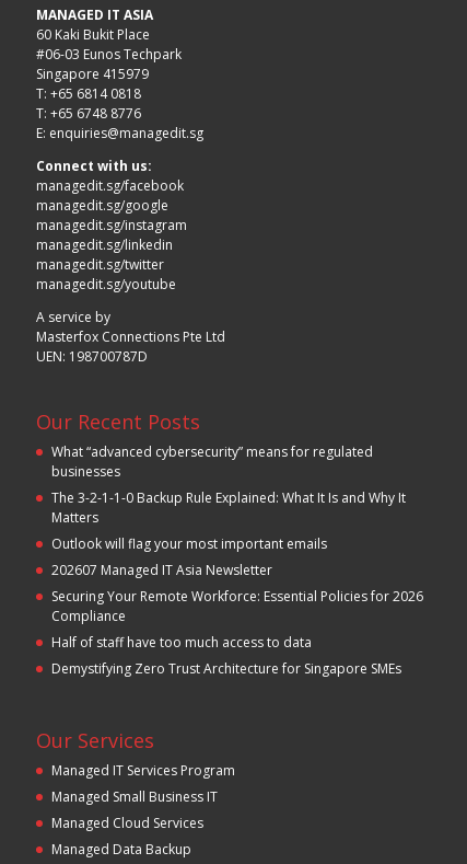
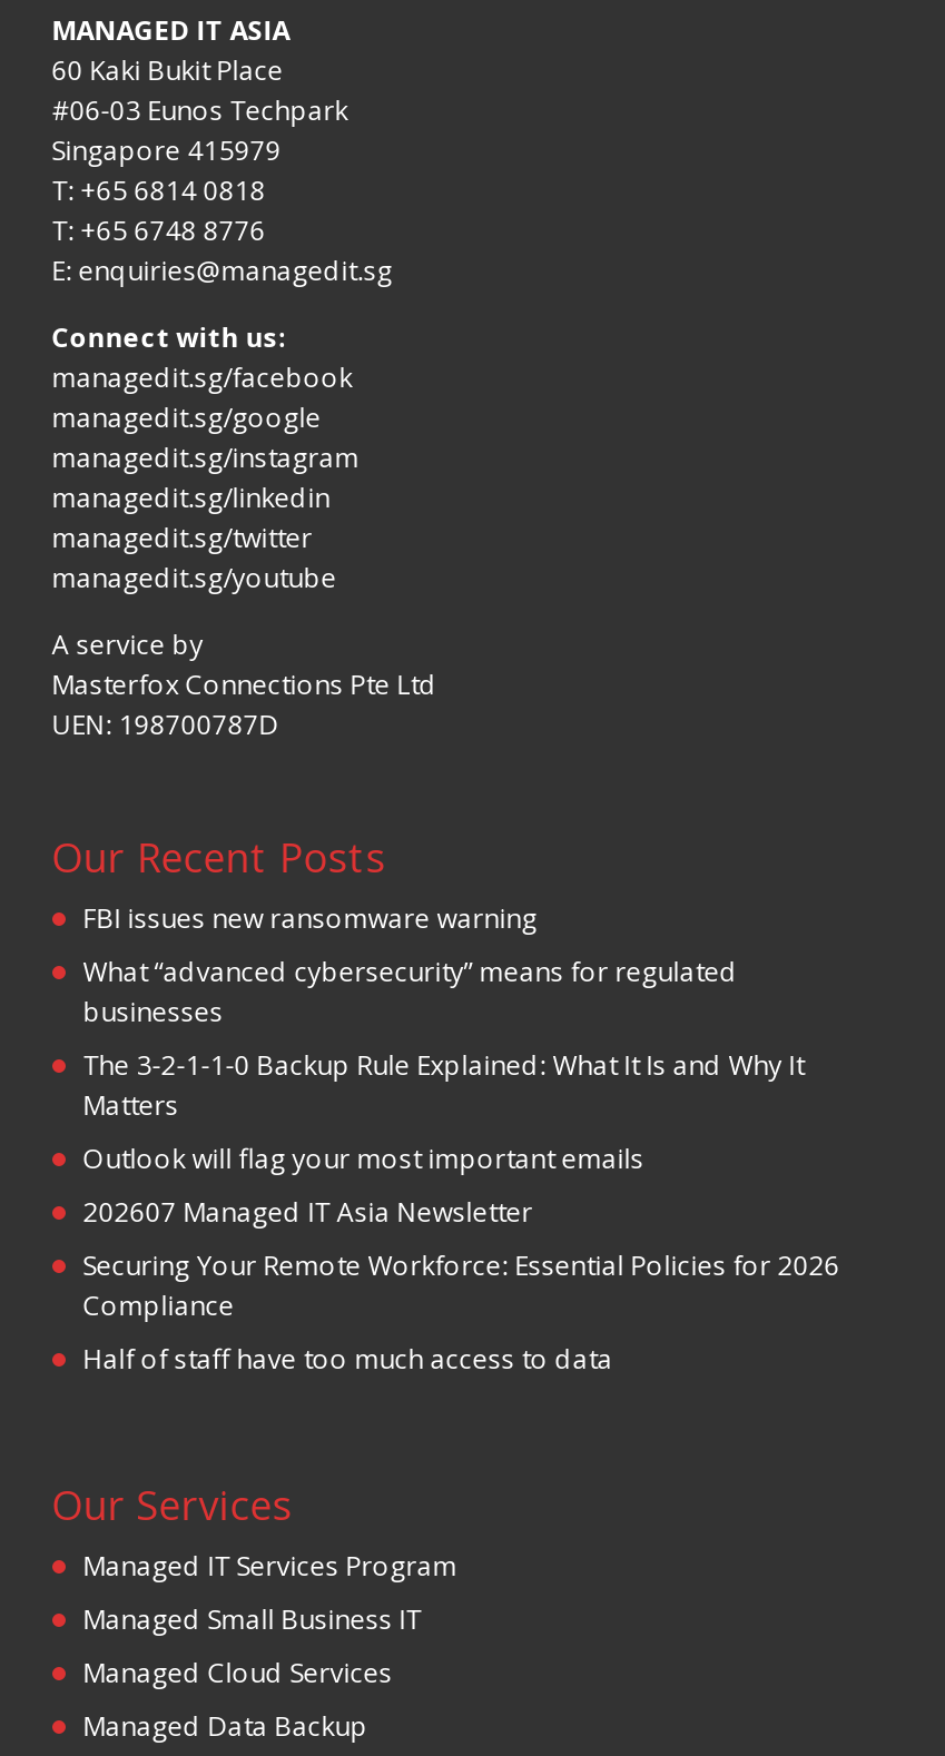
+ FBI issues new ransomware warning

moved down: What “advanced cybersecurity” means for regulated | businesses | The 3-2-1-1-0 Backup Rule Explained: What It Is and Why It | ... | Compliance | Half of staff have too much access to data

- Demystifying Zero Trust Architecture for Singapore SMEs
